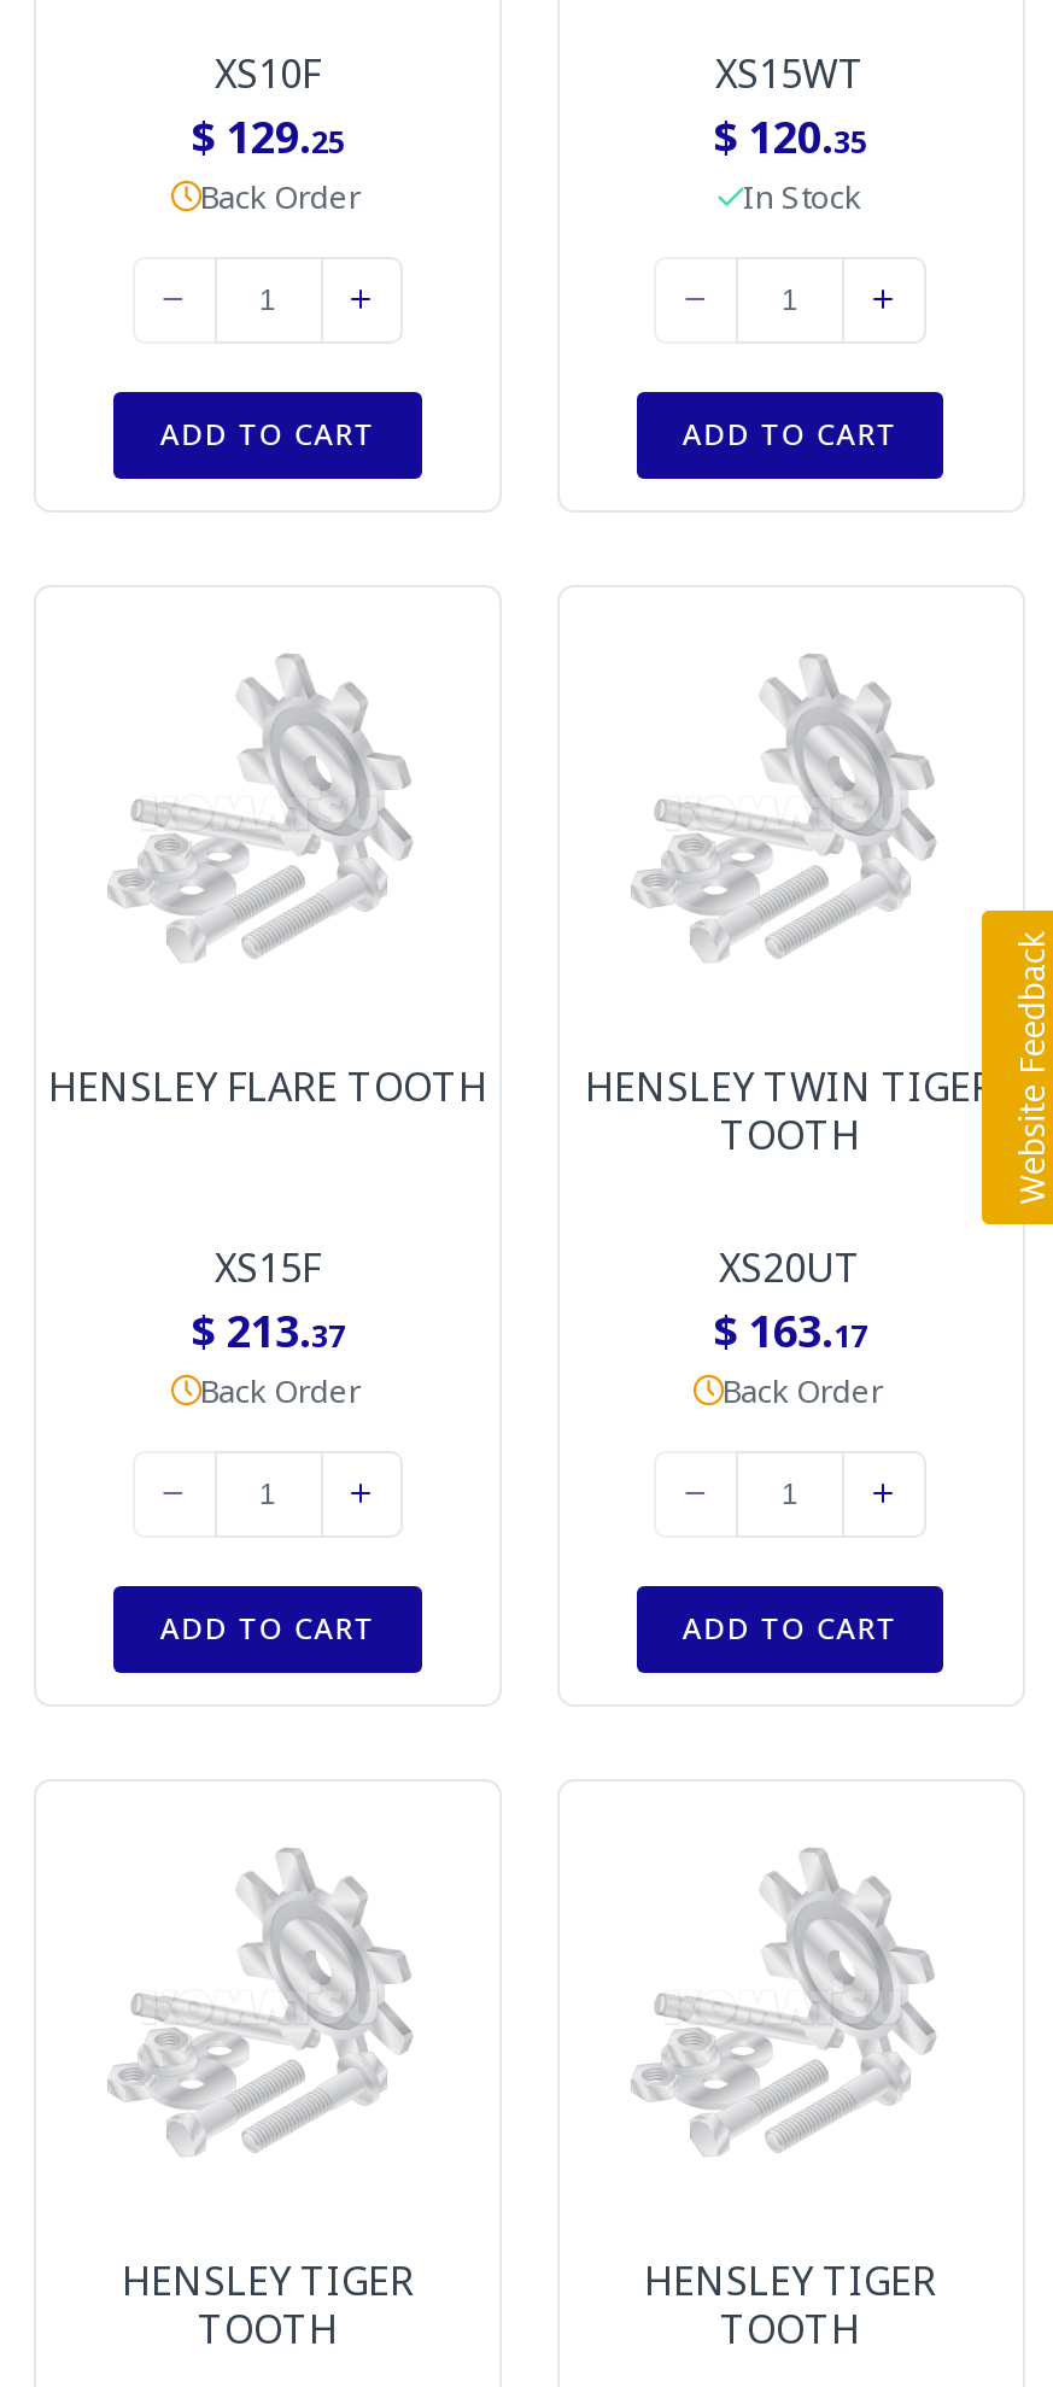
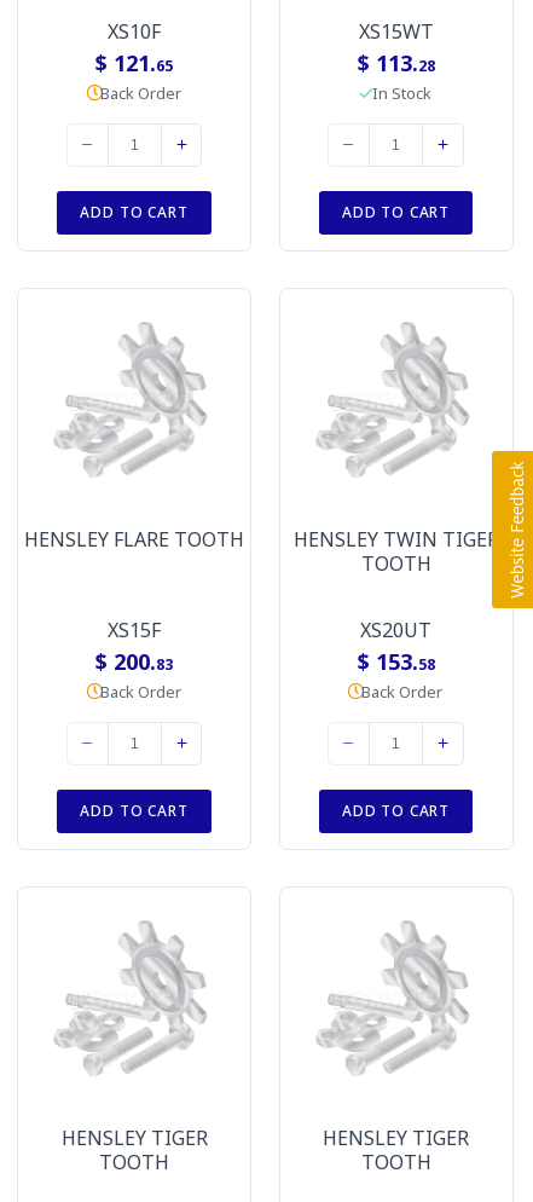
- $ 129.25
+ $ 121.65

- $ 120.35
+ $ 113.28

- $ 213.37
+ $ 200.83

- $ 163.17
+ $ 153.58
